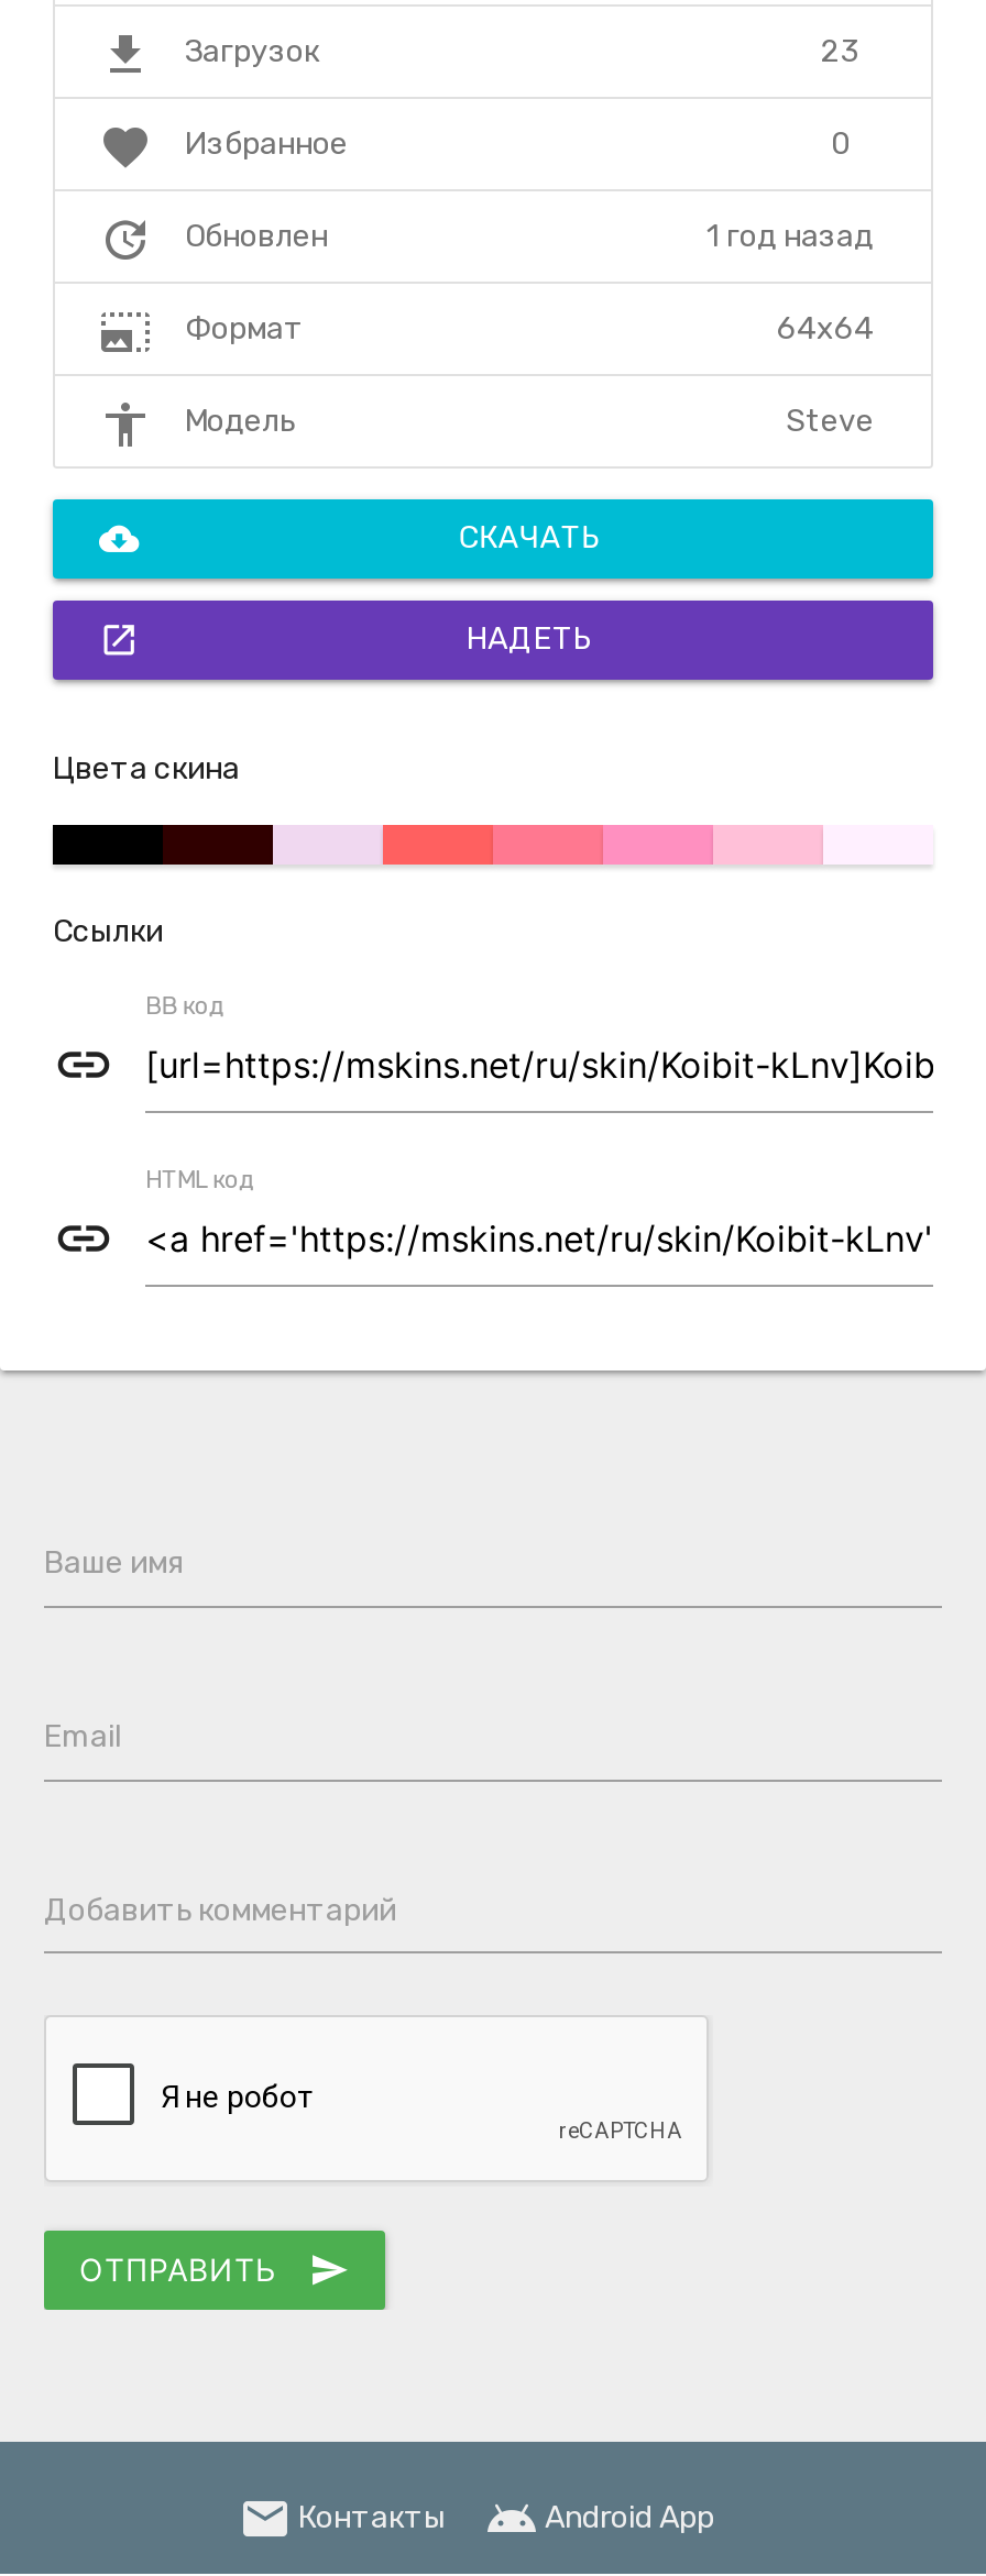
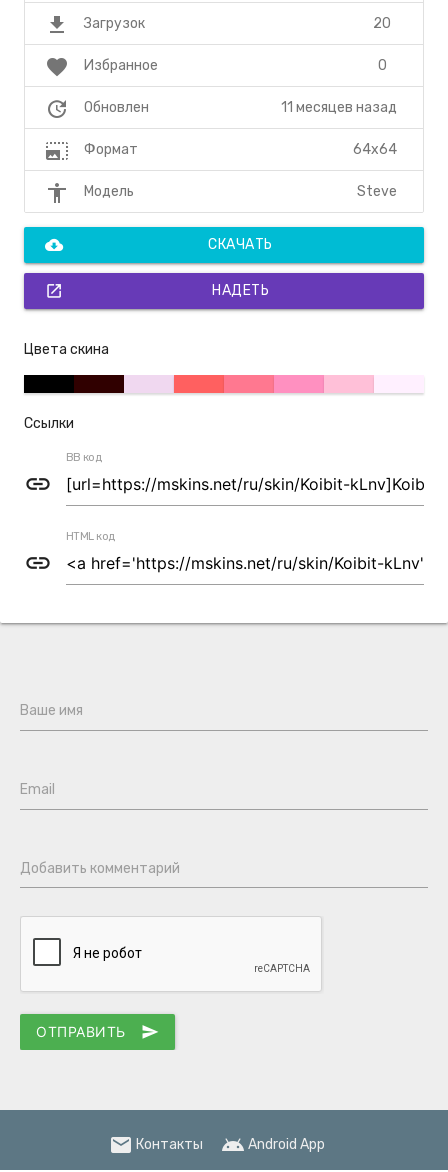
- 23
+ 20

- 1 год назад
+ 11 месяцев назад
